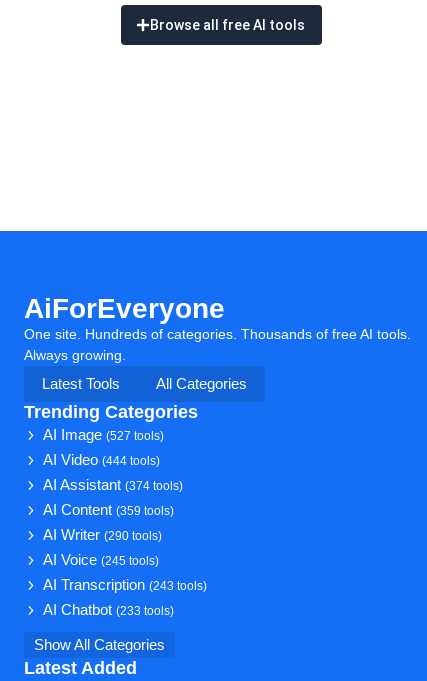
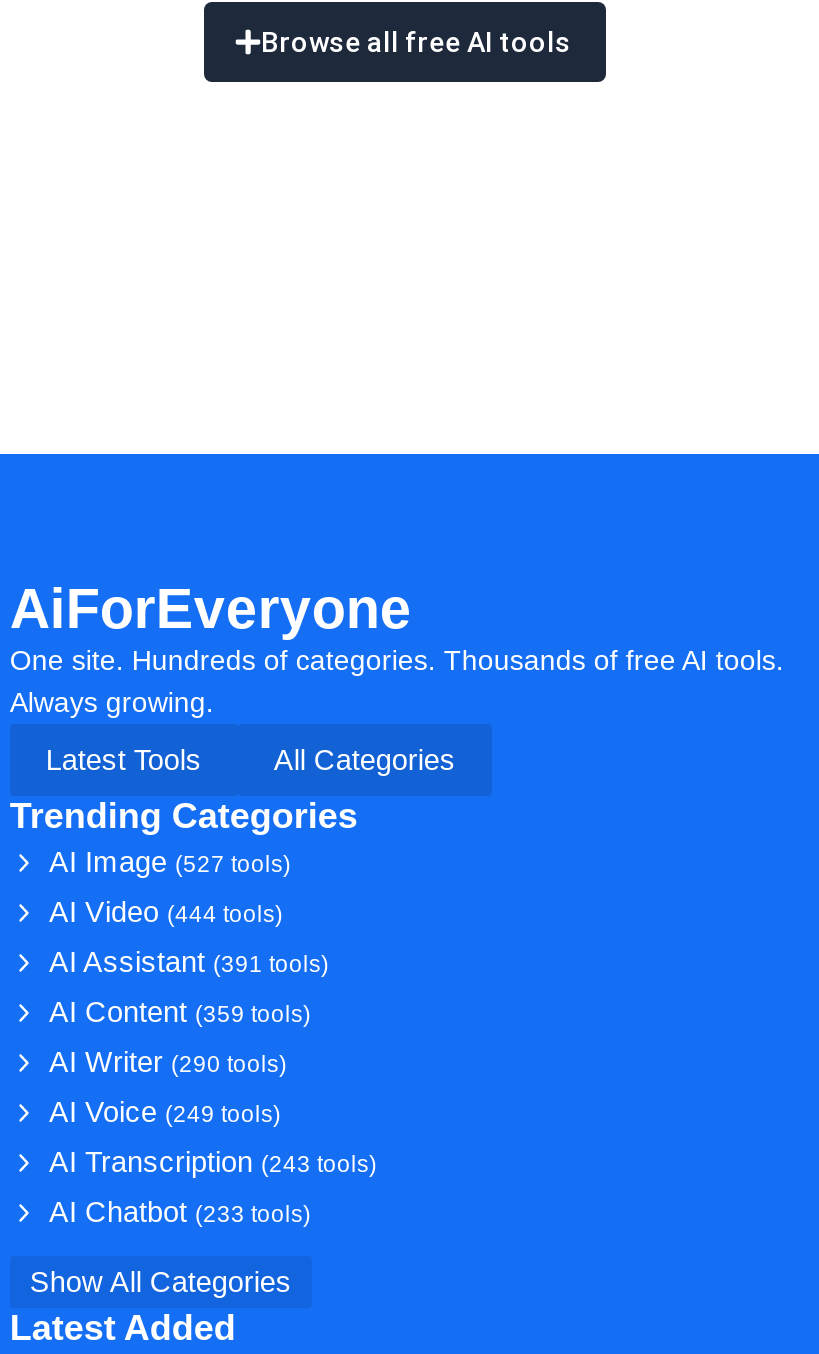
- AI Assistant (374 tools)
+ AI Assistant (391 tools)

- AI Voice (245 tools)
+ AI Voice (249 tools)
